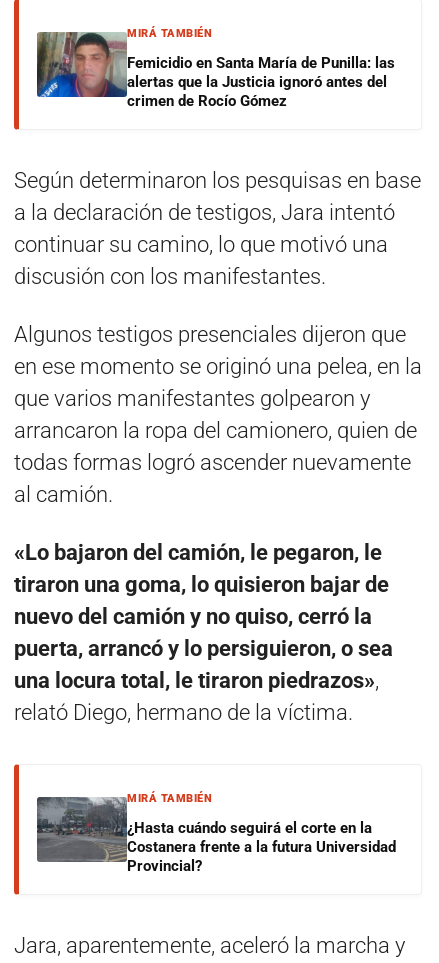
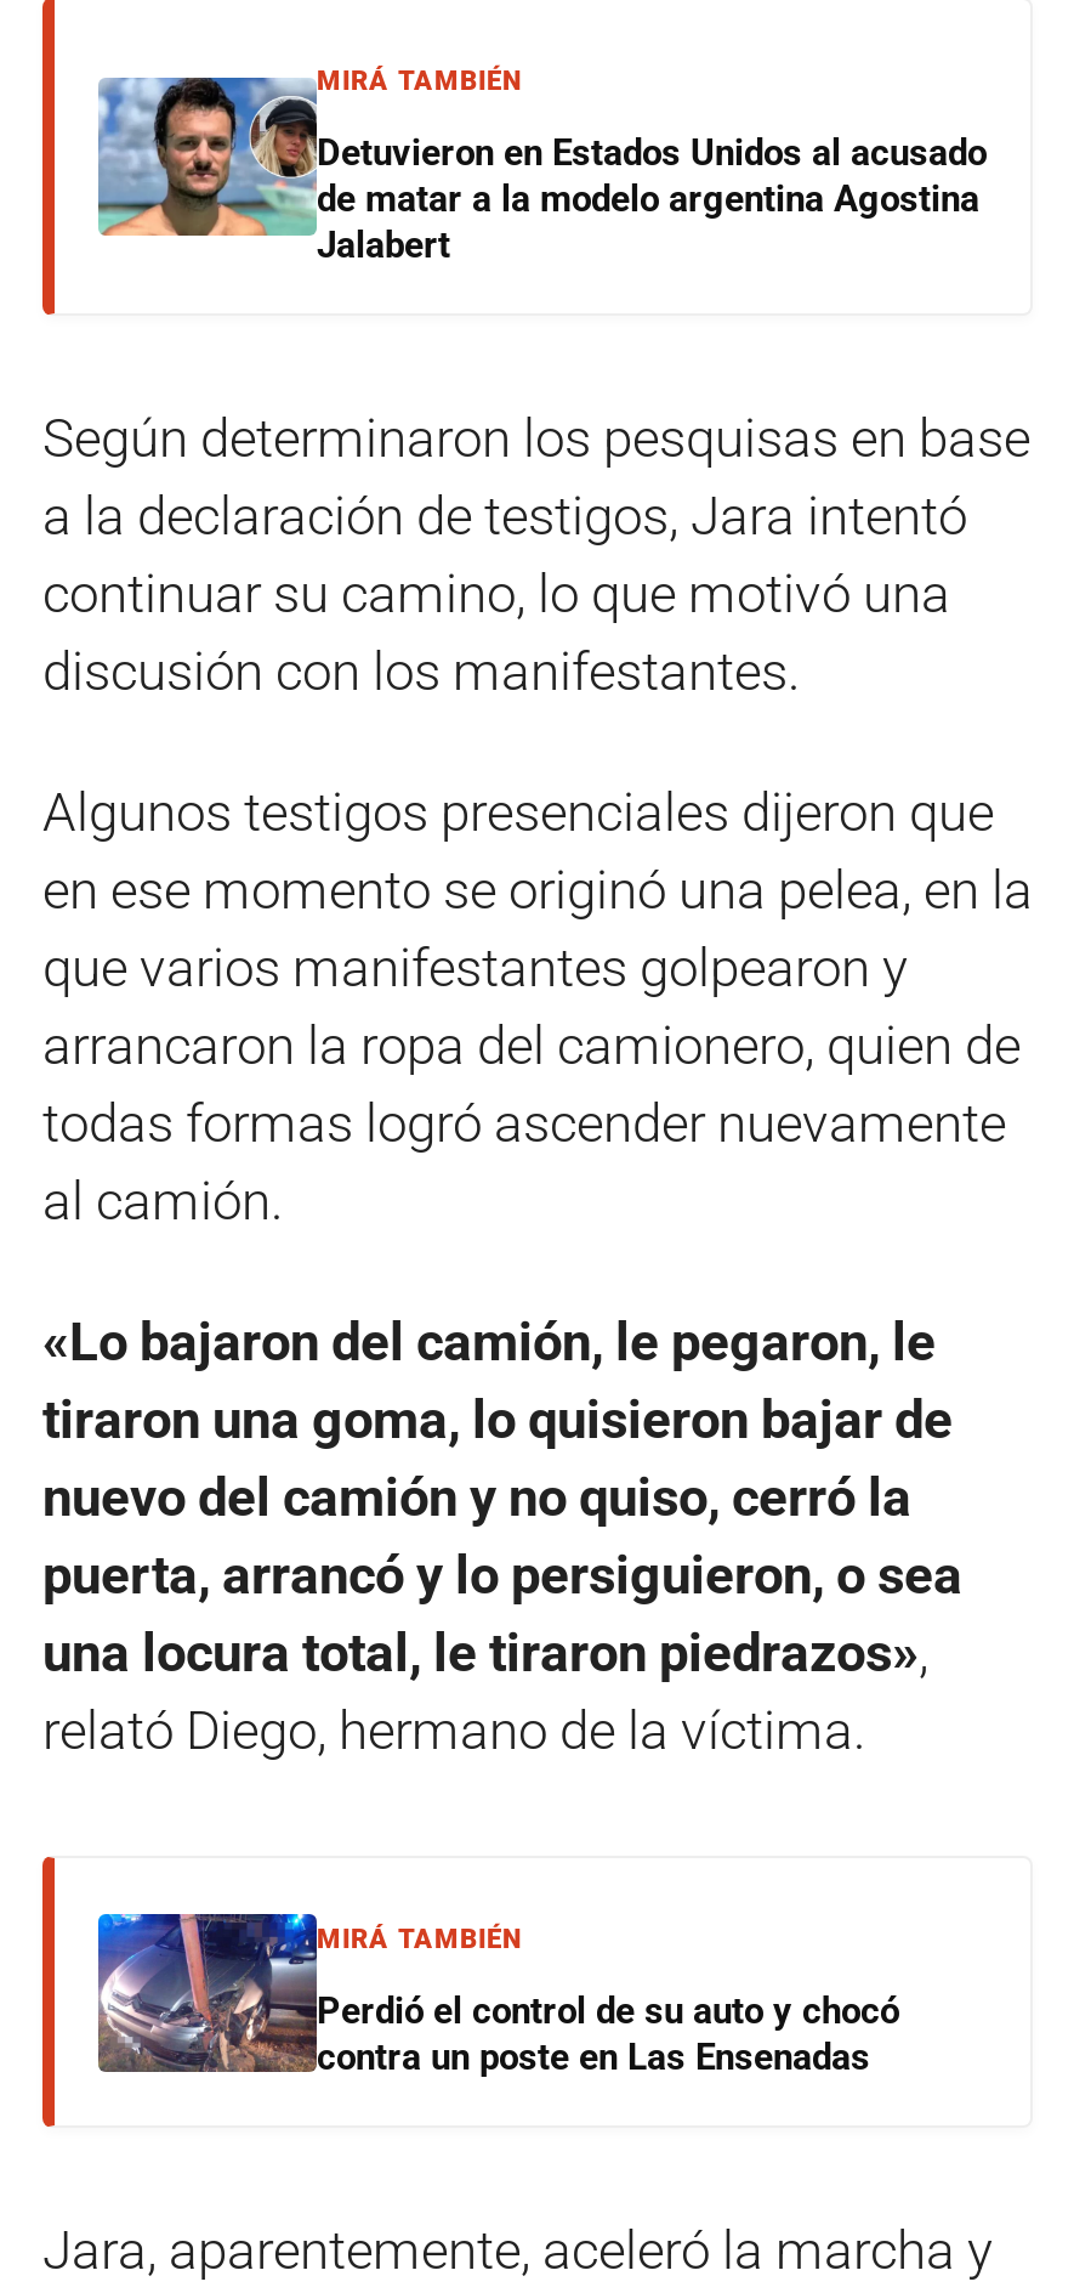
- [image]
- Femicidio en Santa María de Punilla: las
- alertas que la Justicia ignoró antes del
- crimen de Rocío Gómez
+ [image]
+ Detuvieron en Estados Unidos al acusado
+ de matar a la modelo argentina Agostina
+ Jalabert

- [image]
- ¿Hasta cuándo seguirá el corte en la
- Costanera frente a la futura Universidad
- Provincial?
+ [image]
+ Perdió el control de su auto y chocó
+ contra un poste en Las Ensenadas
